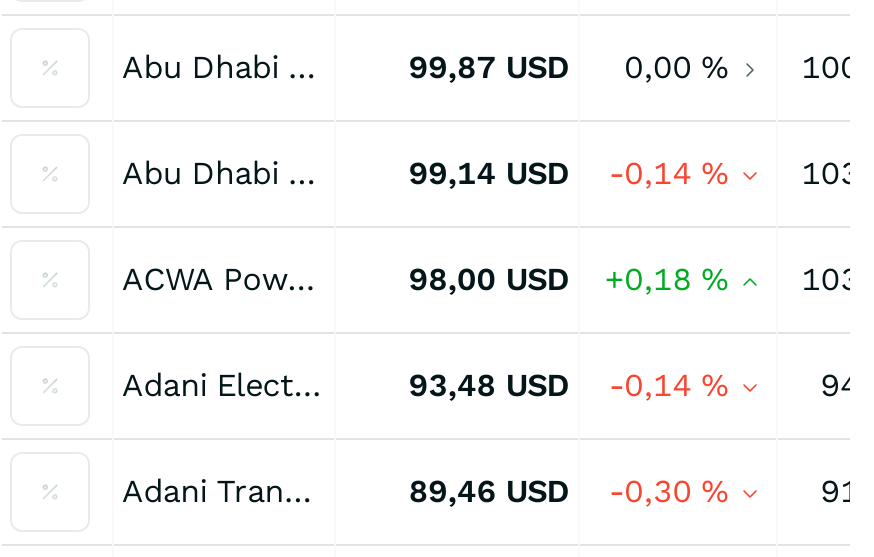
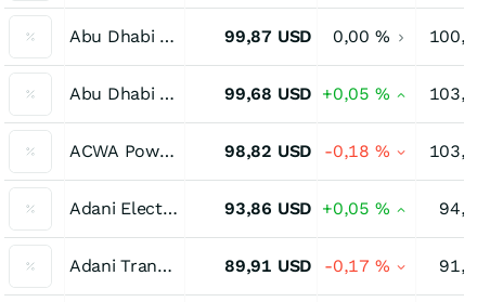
- 99,14 USD
- -0,14%
+ 99,68 USD +0,05%

- 98,00 USD
- +0,18%
+ 98,82 USD -0,18%

- 93,48 USD
- -0,14%
+ 93,86 USD +0,05%

- 89,46 USD
- -0,30%
+ 89,91 USD -0,17%
